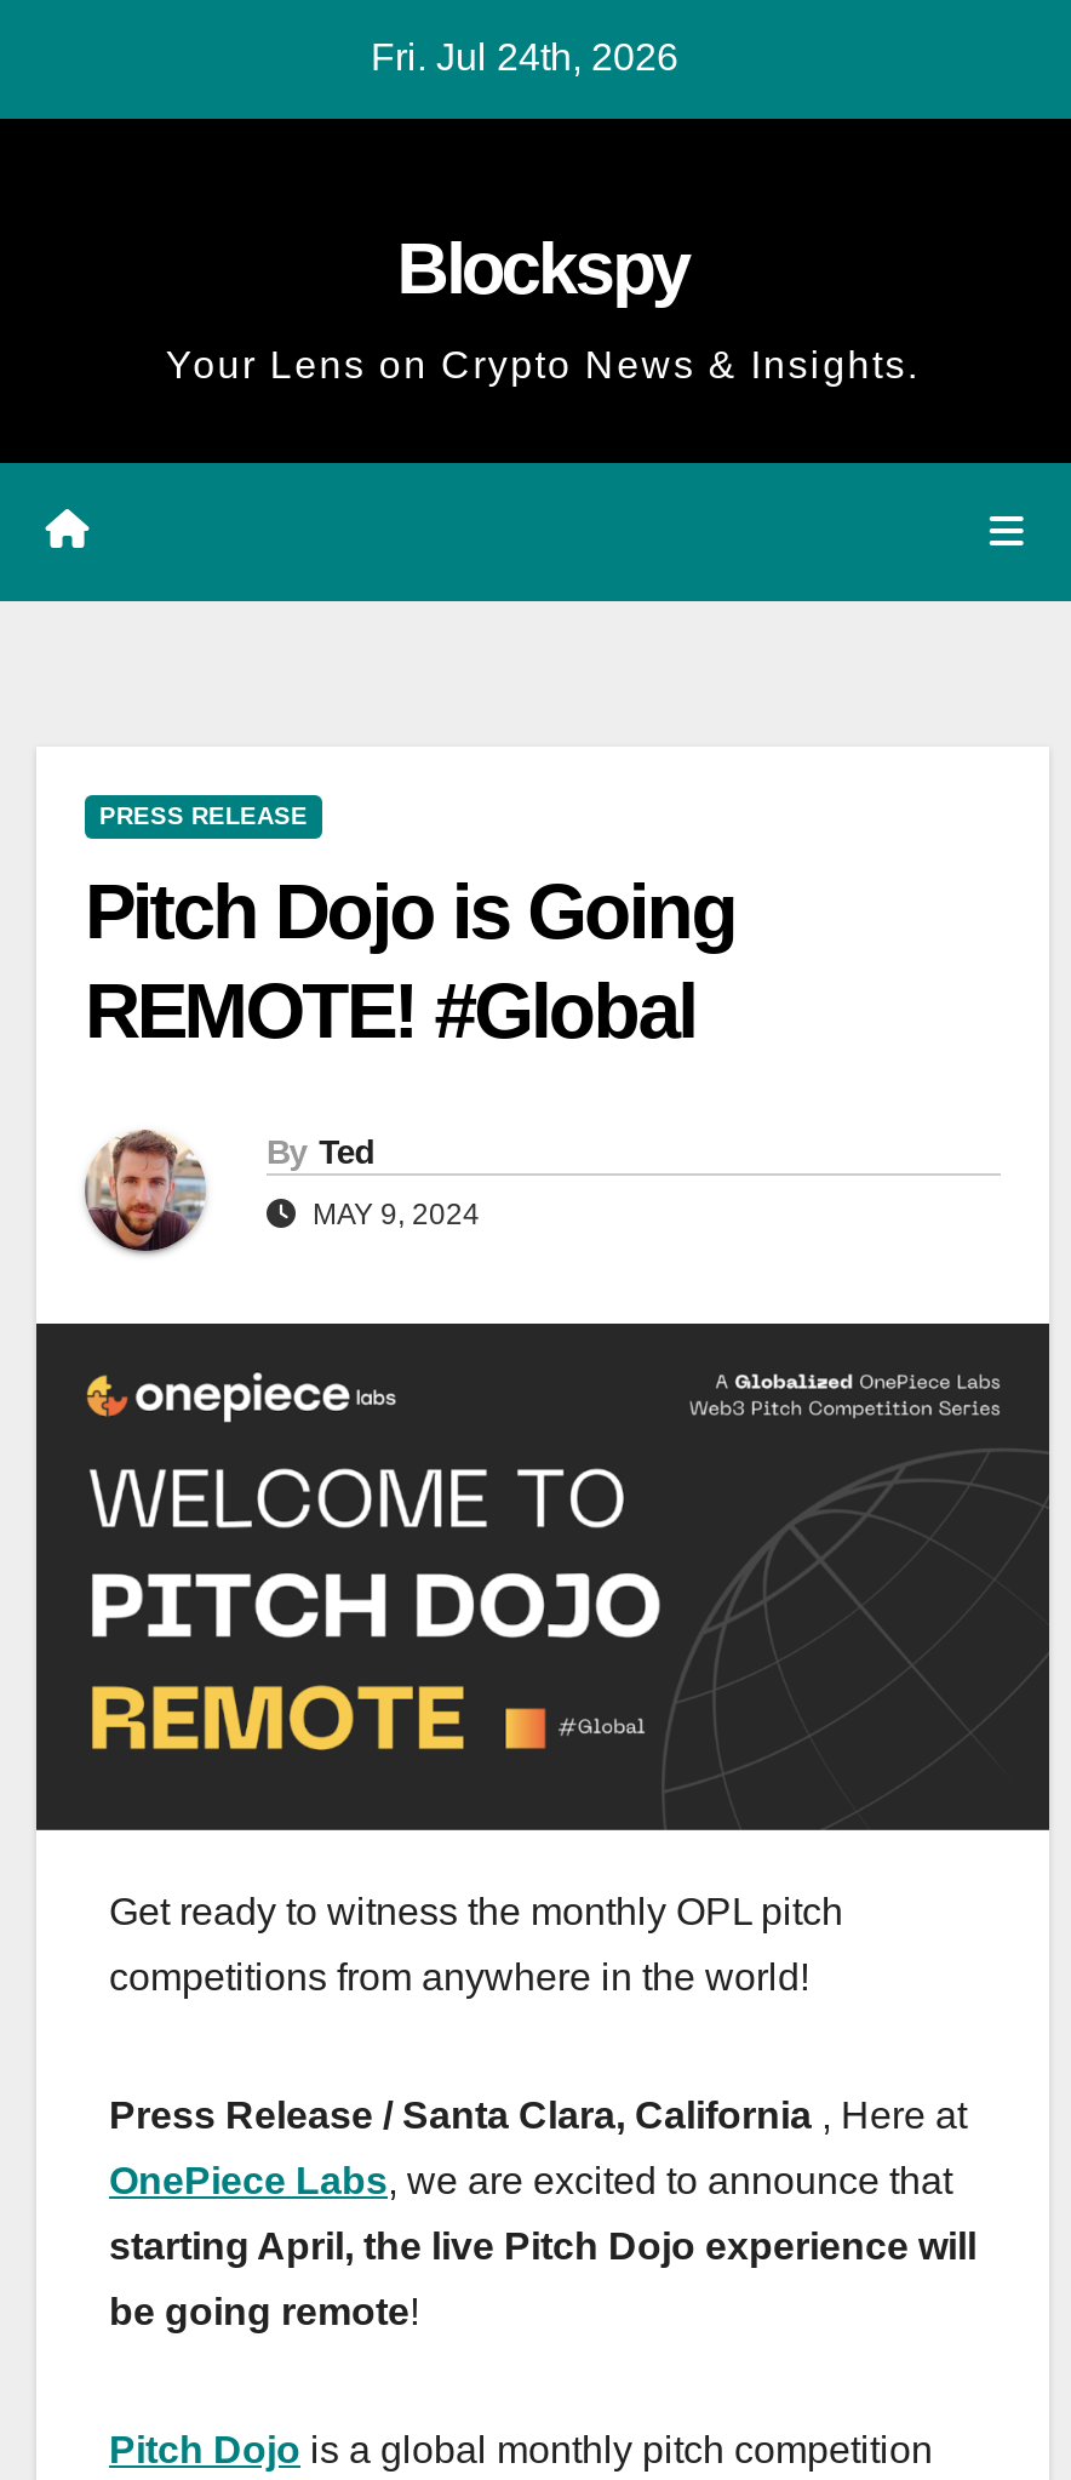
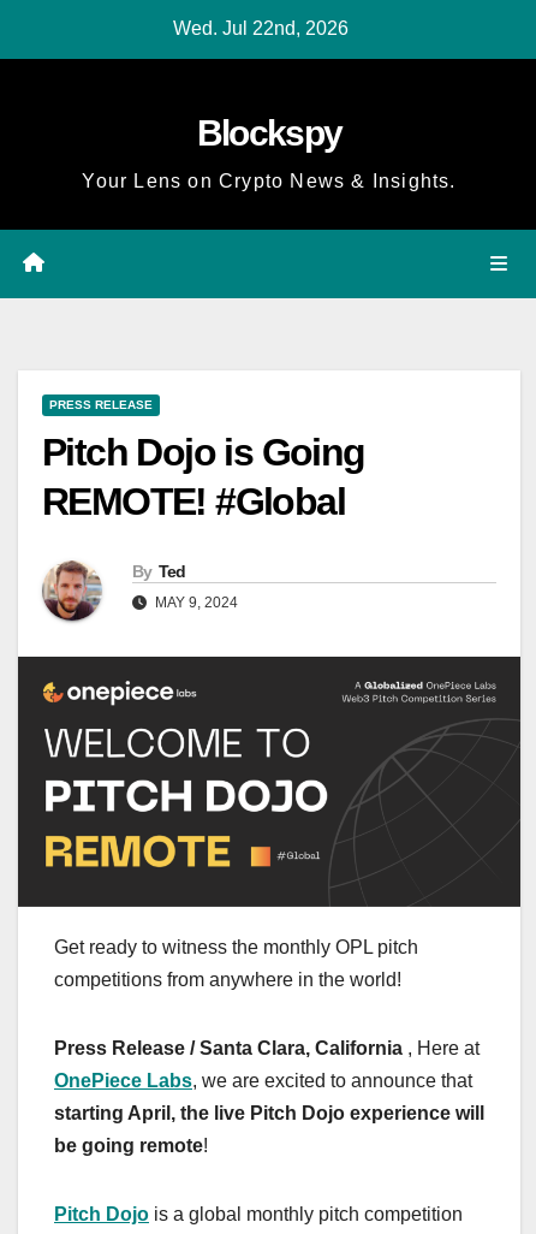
- Fri. Jul 24th, 2026
+ Wed. Jul 22nd, 2026
